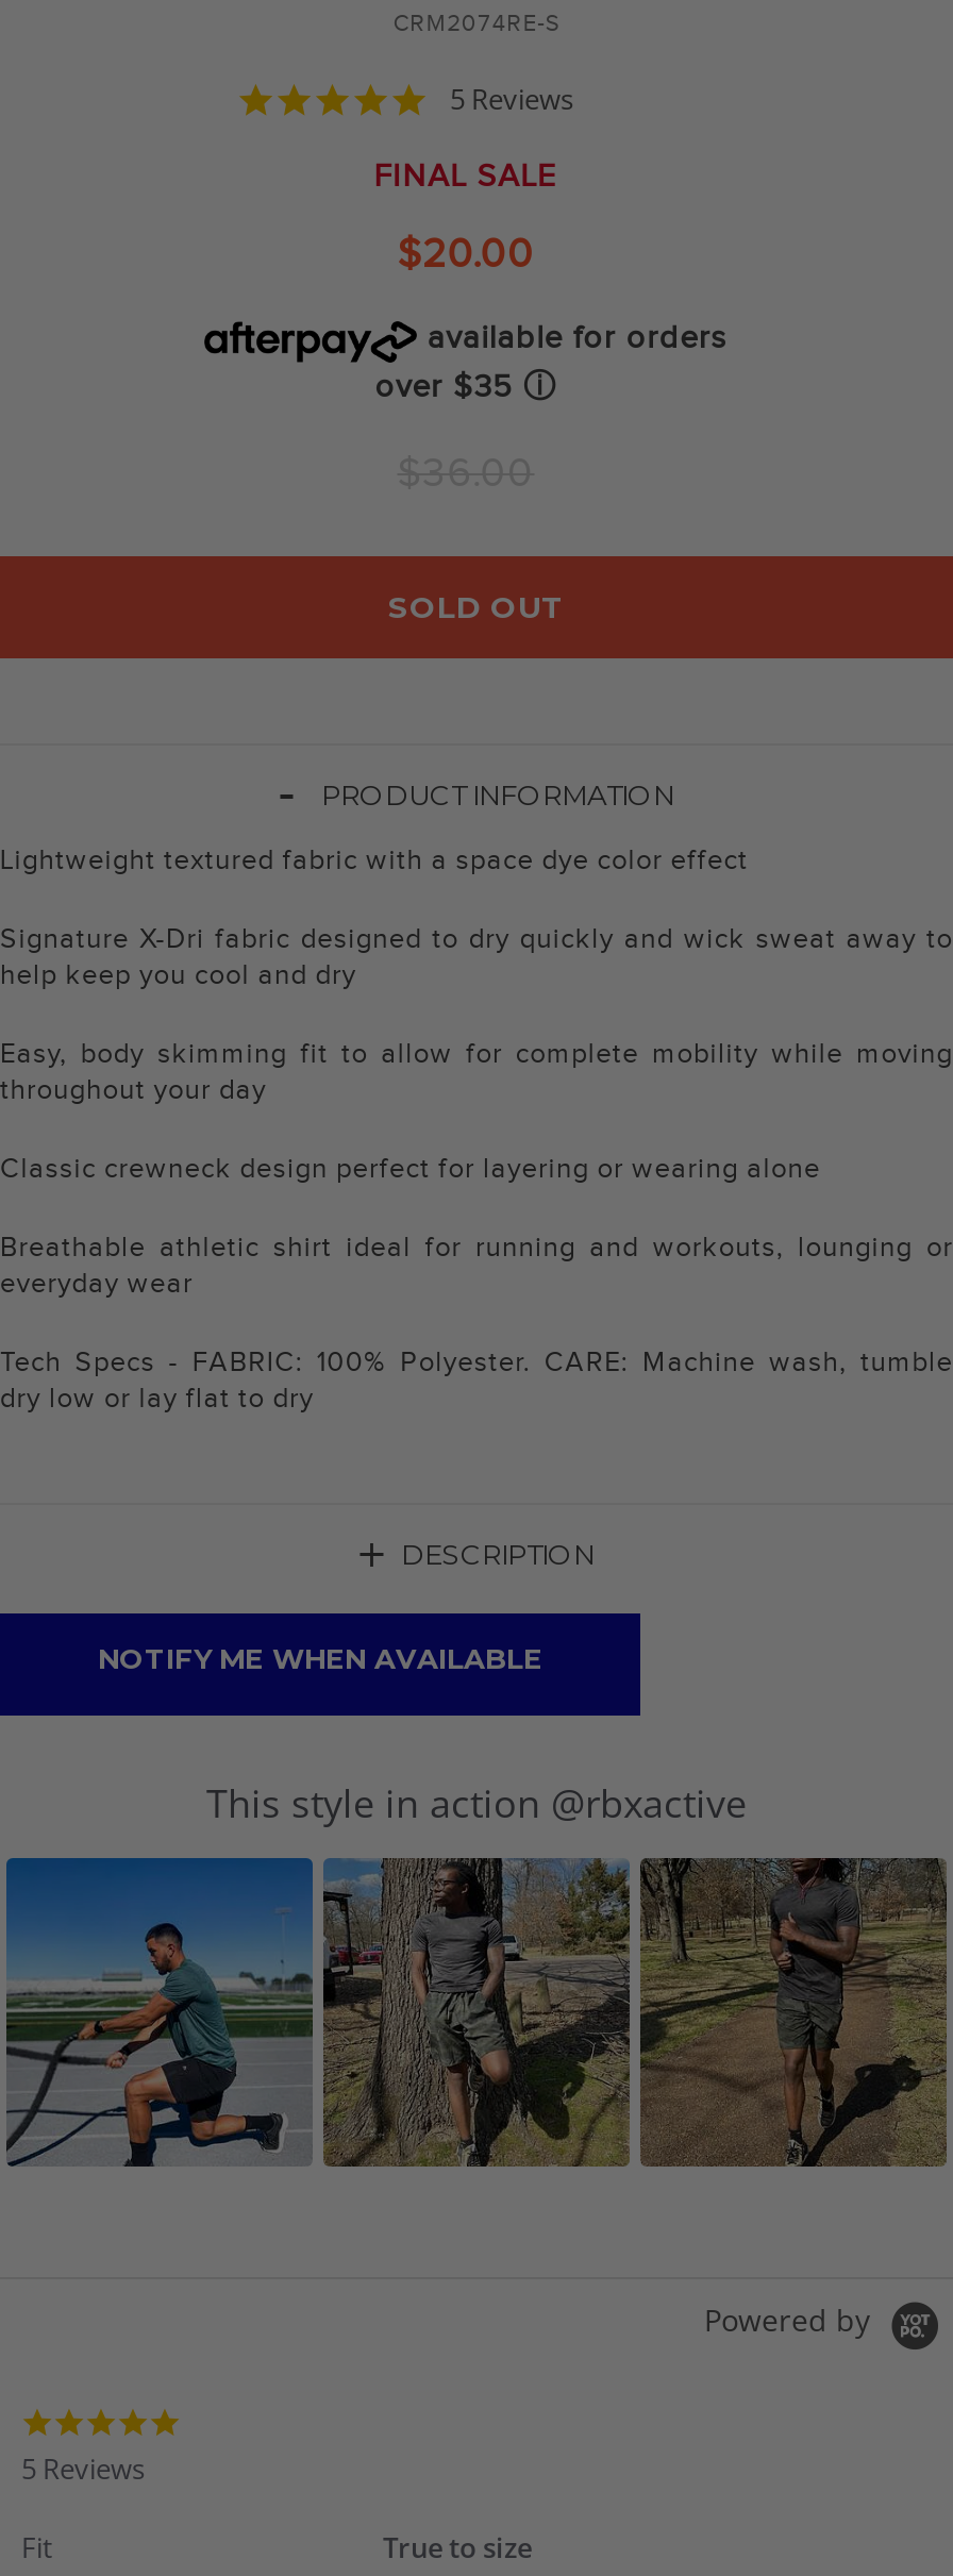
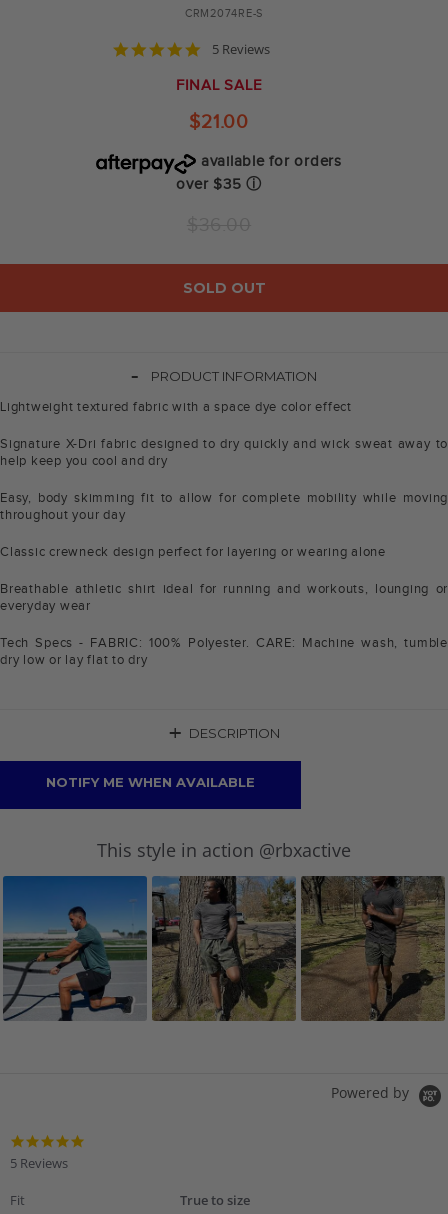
- $20.00
+ $21.00
